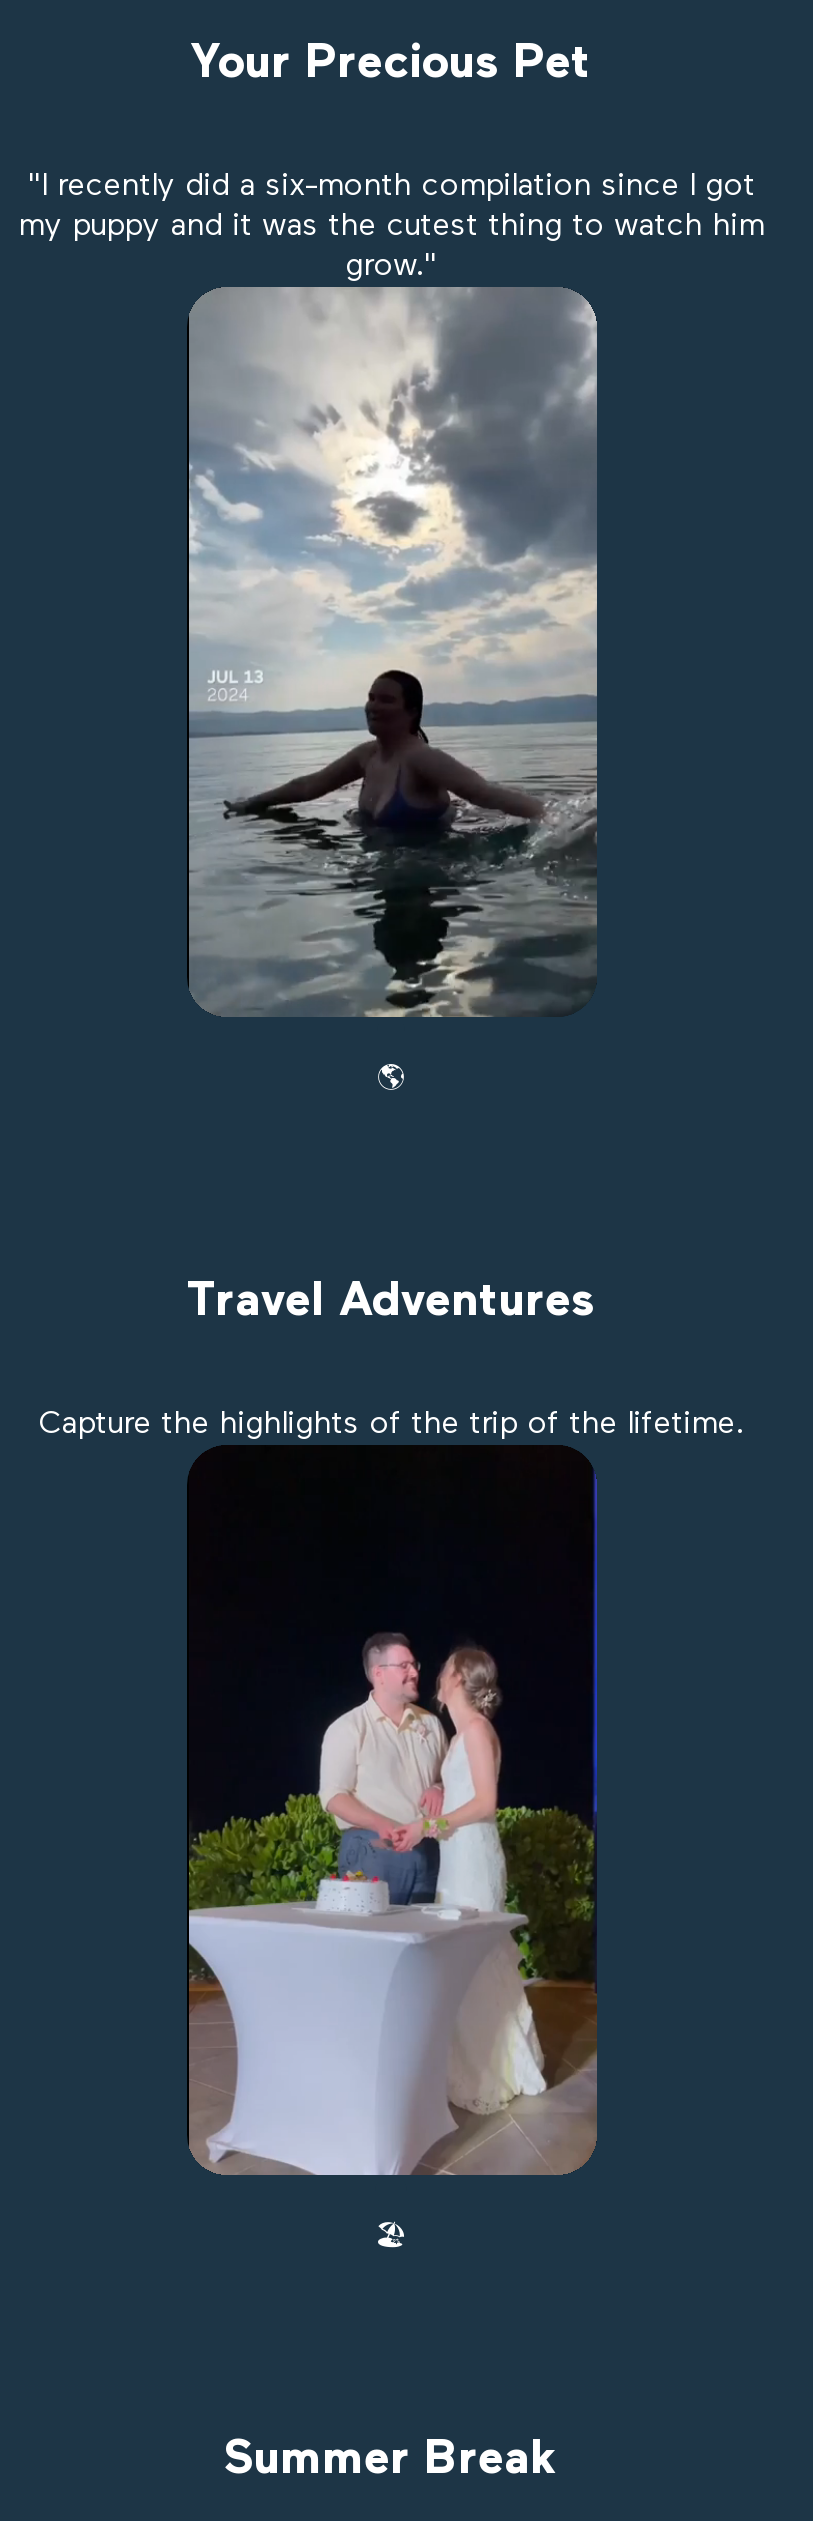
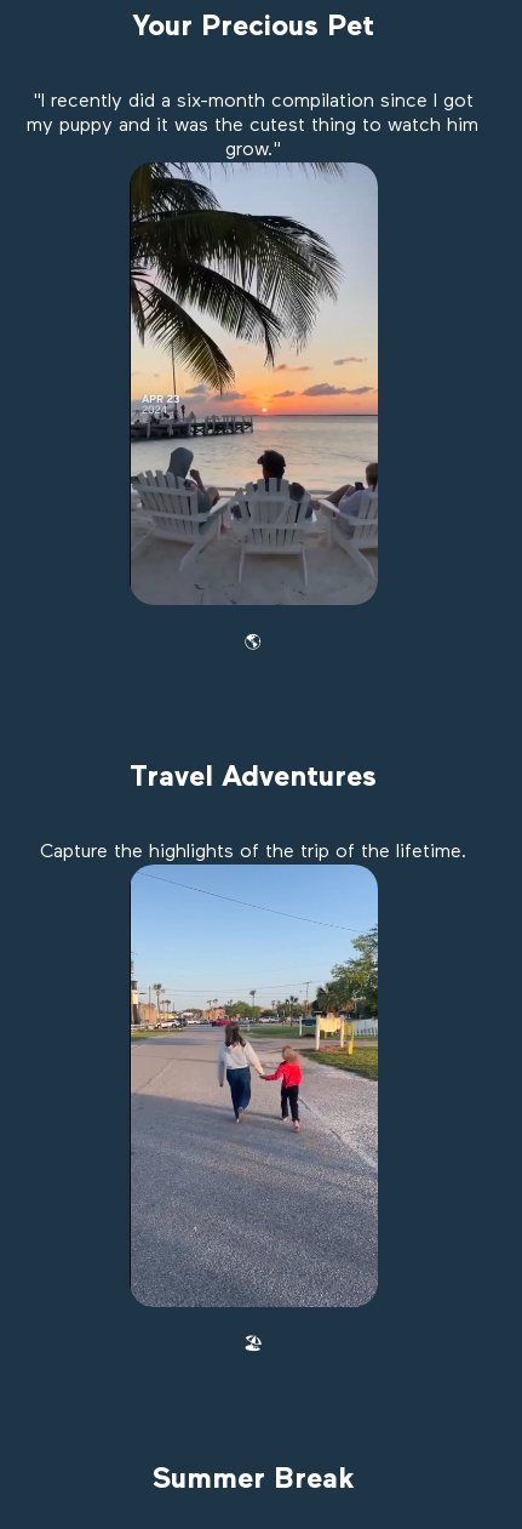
- [image]
+ [image]

- [image]
+ [image]
